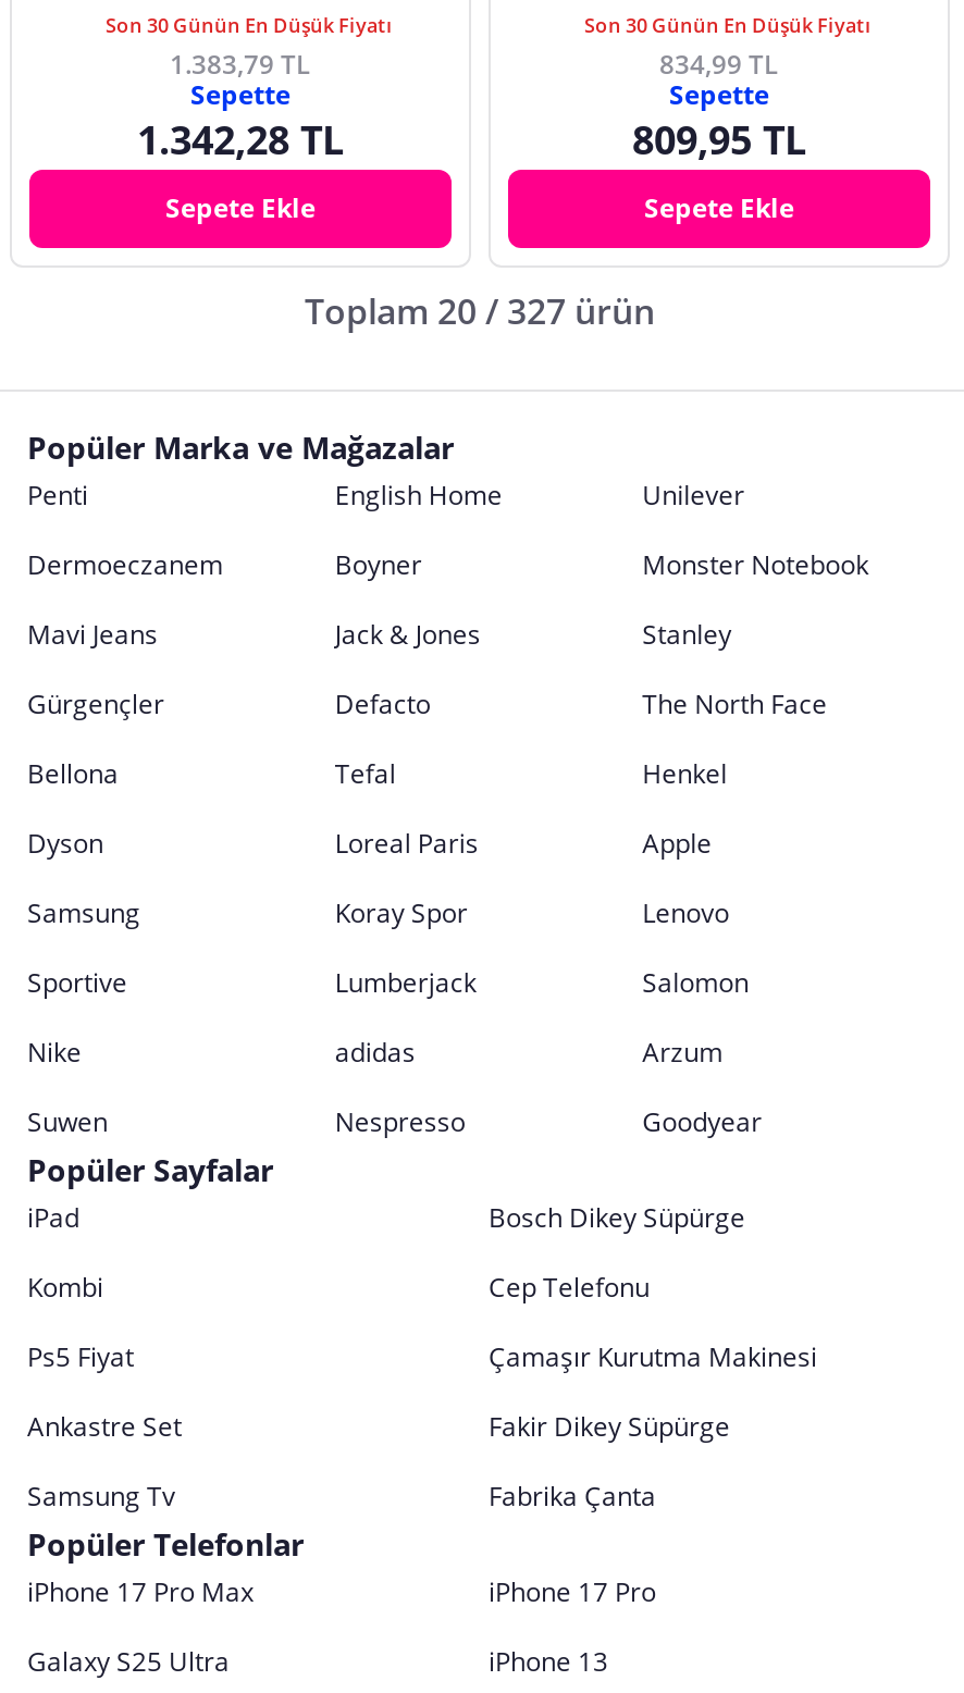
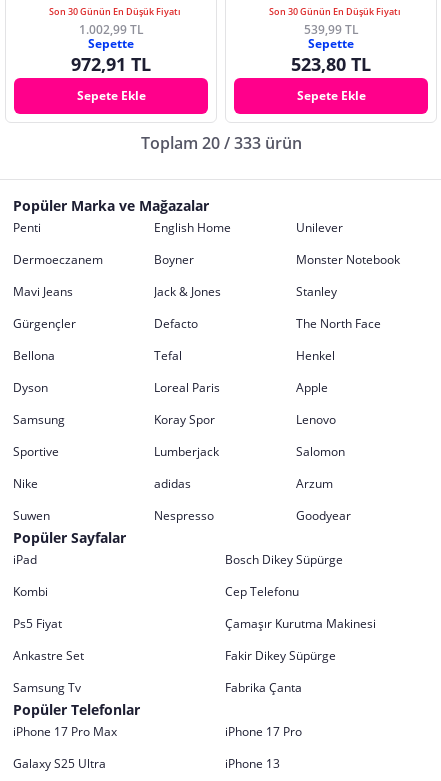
- 1.383,79 TL
+ 1.002,99 TL

- 834,99 TL
+ 539,99 TL

- 1.342,28 TL
+ 972,91 TL

- 809,95 TL
+ 523,80 TL

- Toplam 20 / 327 ürün
+ Toplam 20 / 333 ürün
